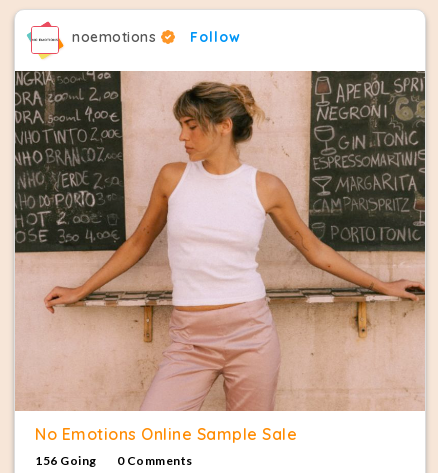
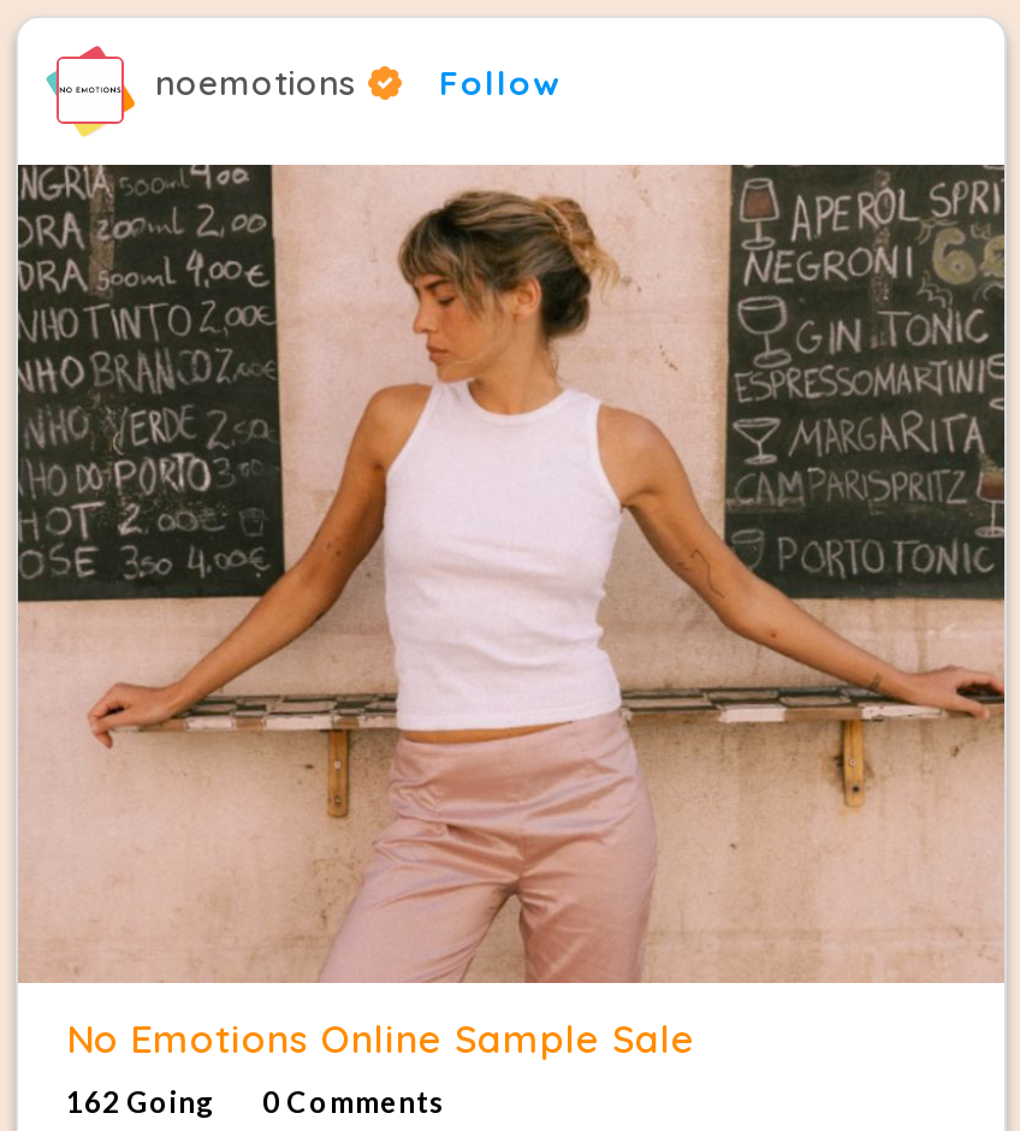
- 156 Going 0 Comments
+ 162 Going 0 Comments
